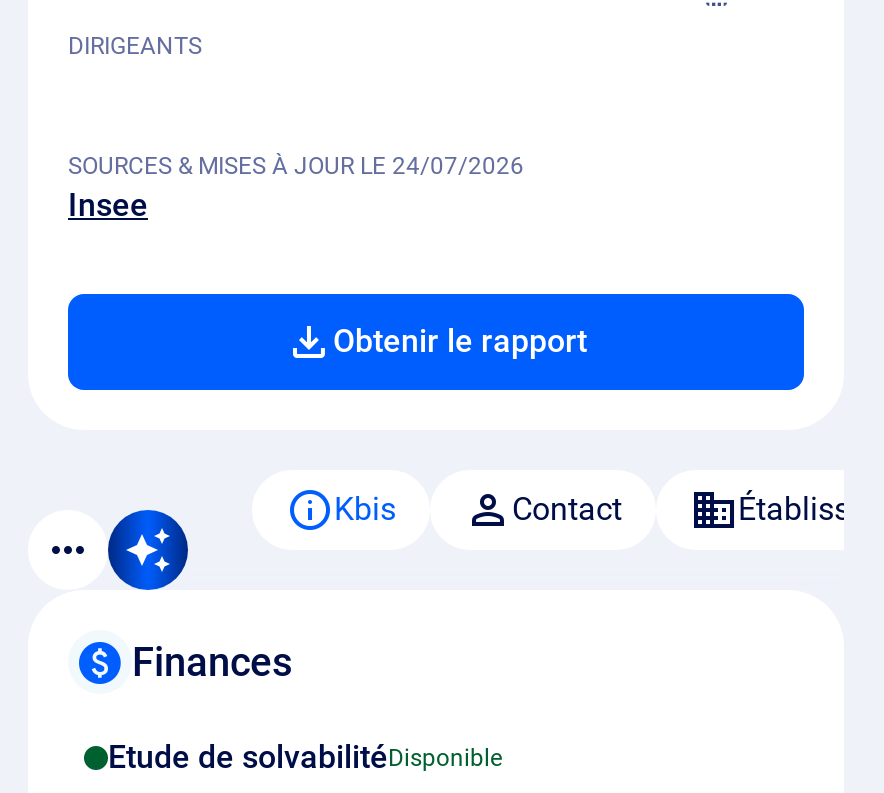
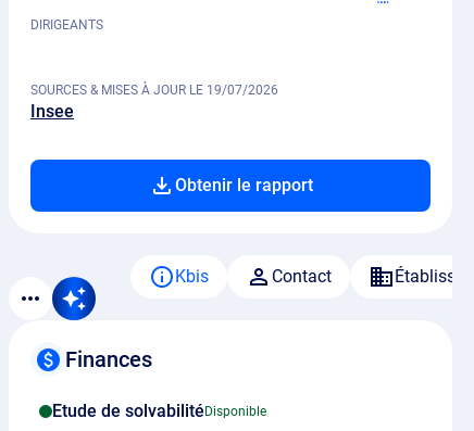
- SOURCES & MISES À JOUR LE 24/07/2026
+ SOURCES & MISES À JOUR LE 19/07/2026
